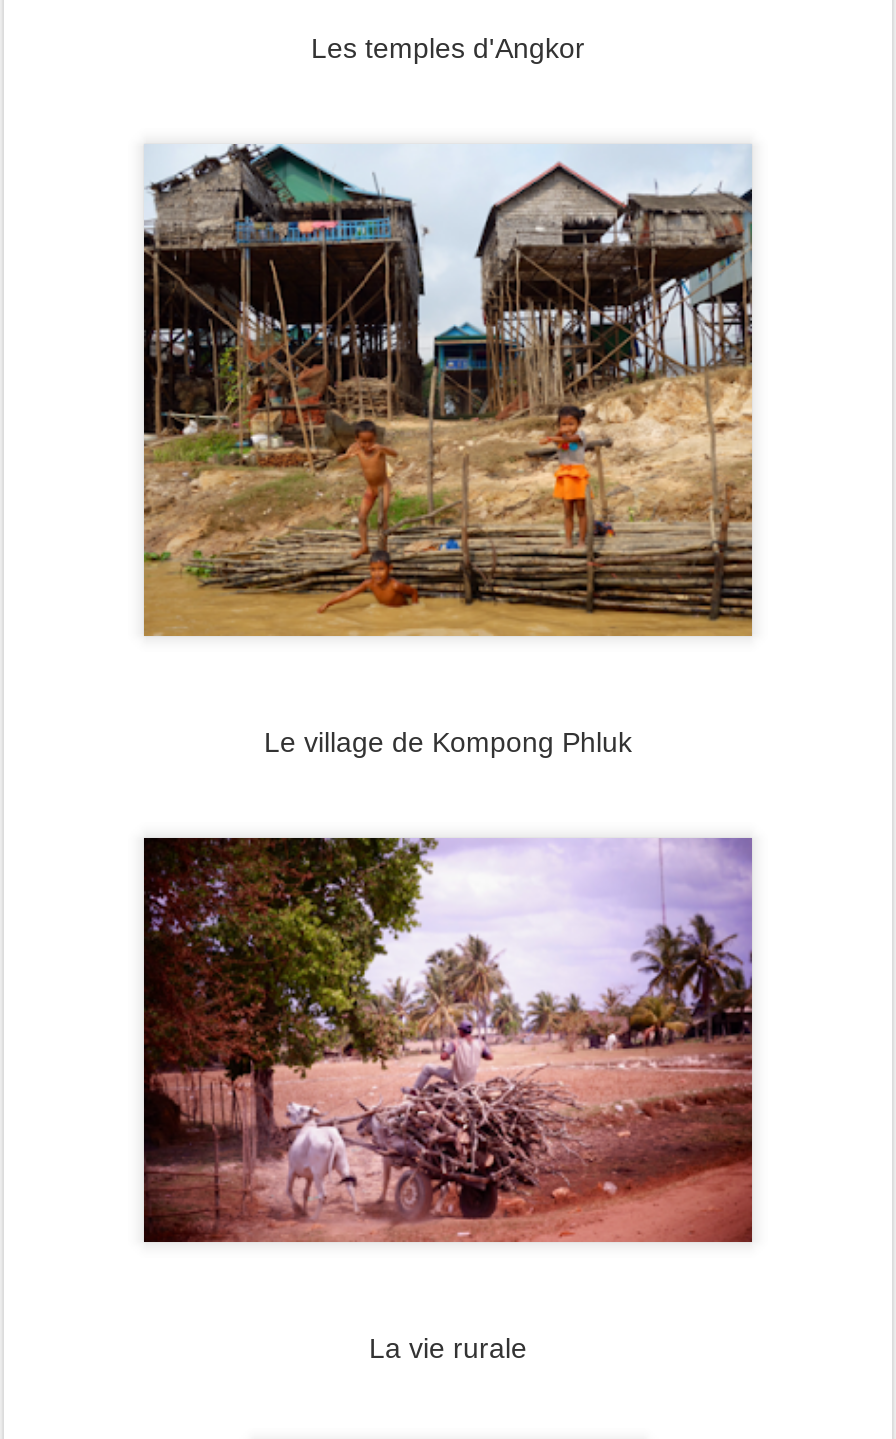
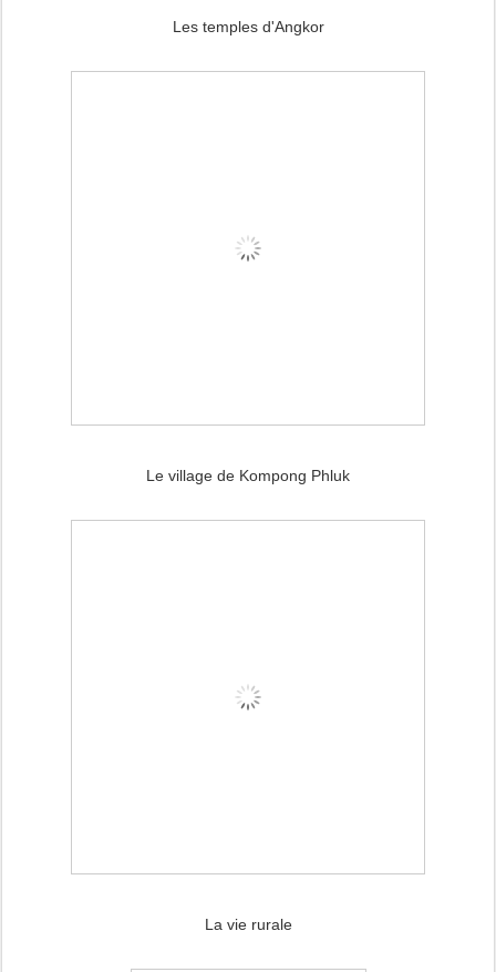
- [image]

- [image]
